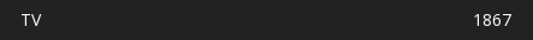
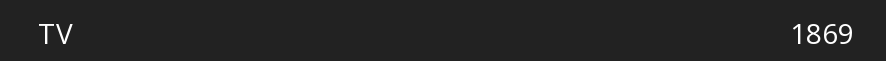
- 1867
+ 1869
